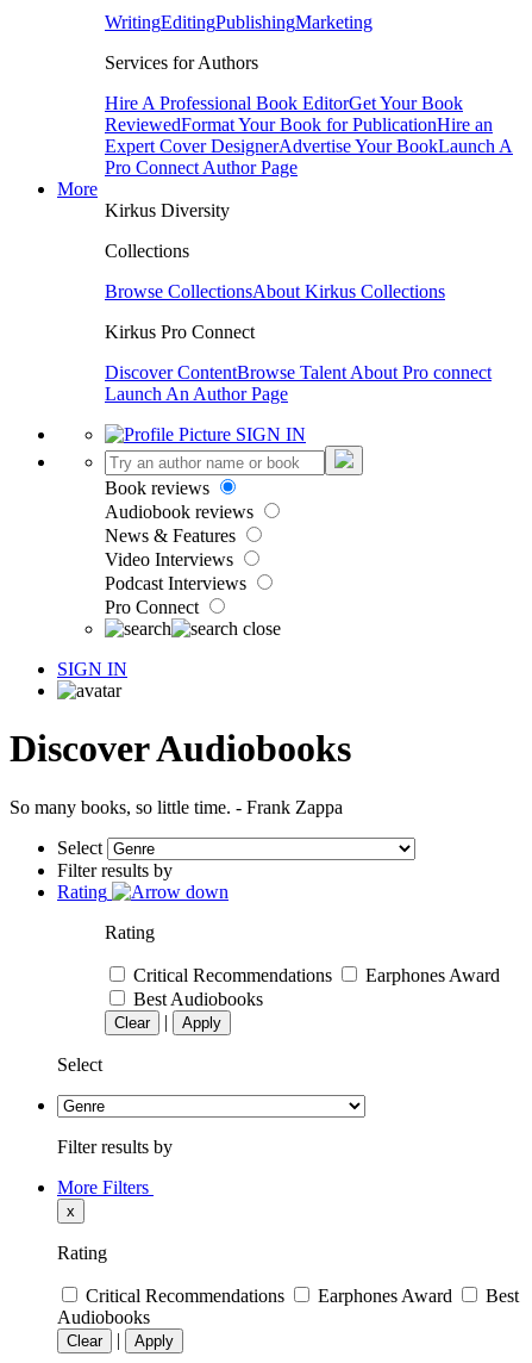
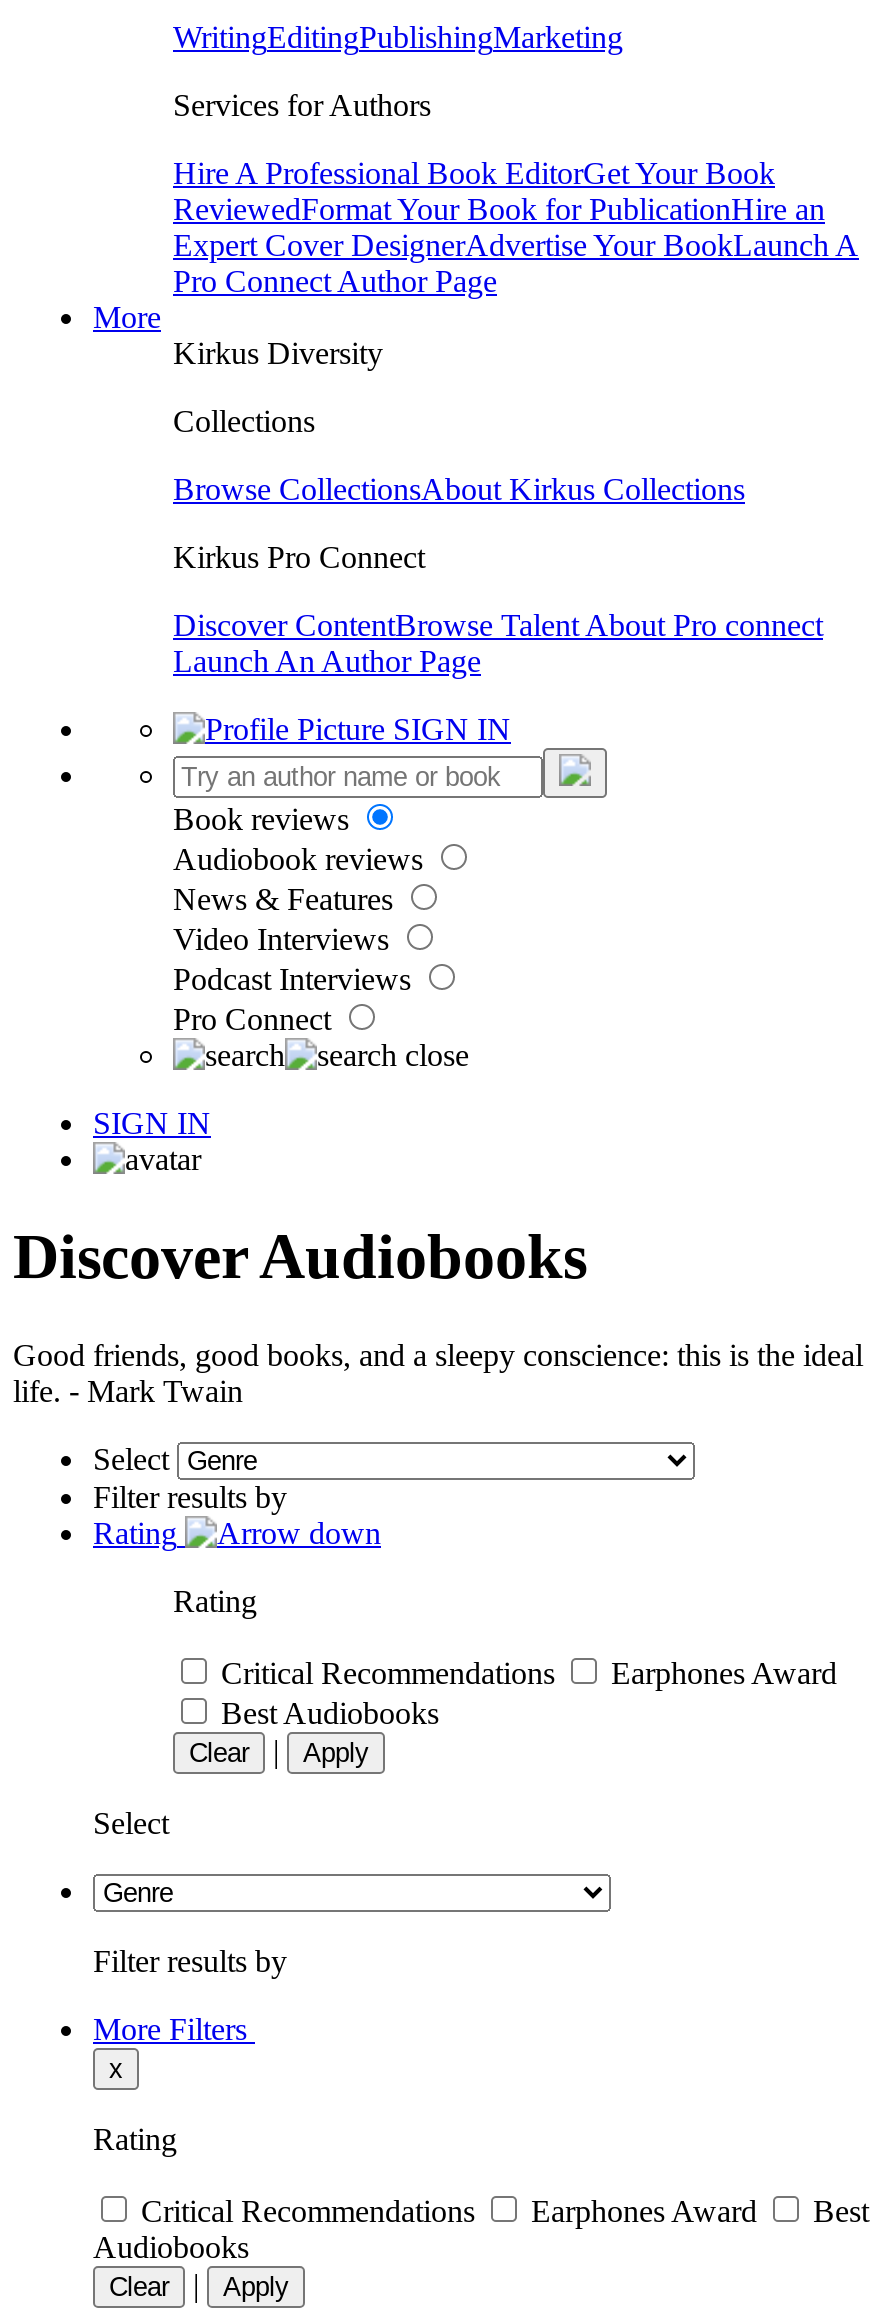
- So many books, so little time. - Frank Zappa
+ Good friends, good books, and a sleepy conscience: this is the ideal
+ life. - Mark Twain
